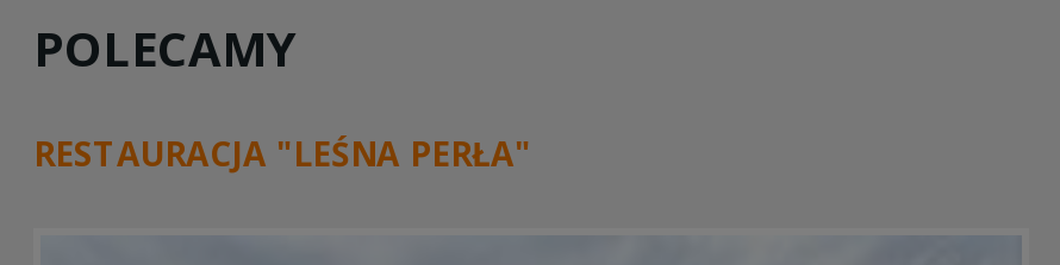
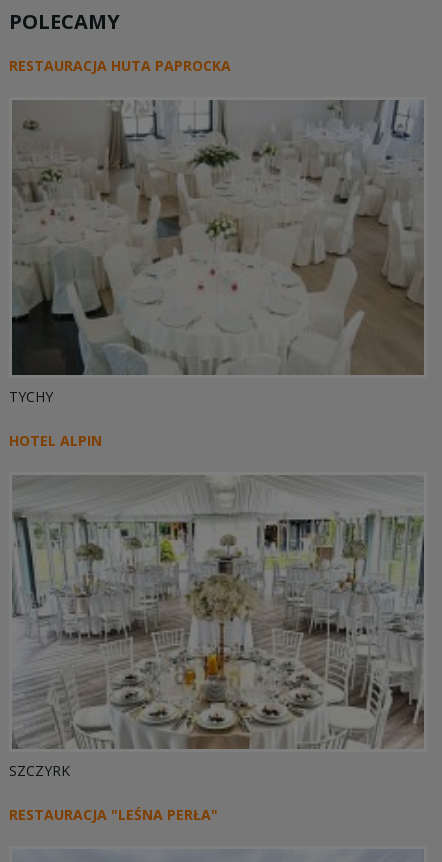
+ RESTAURACJA HUTA PAPROCKA

+ [image]
+ TYCHY
+ HOTEL ALPIN

+ [image]
+ SZCZYRK
